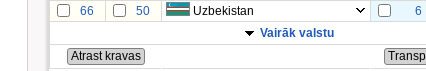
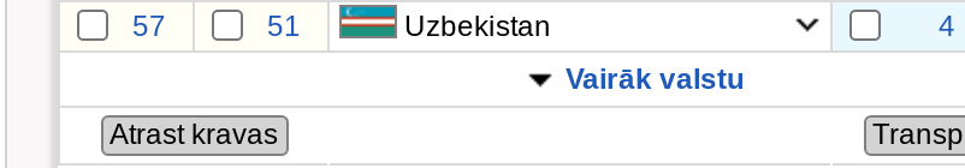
- 66
+ 57

- 50
+ 51

- 6
+ 4
